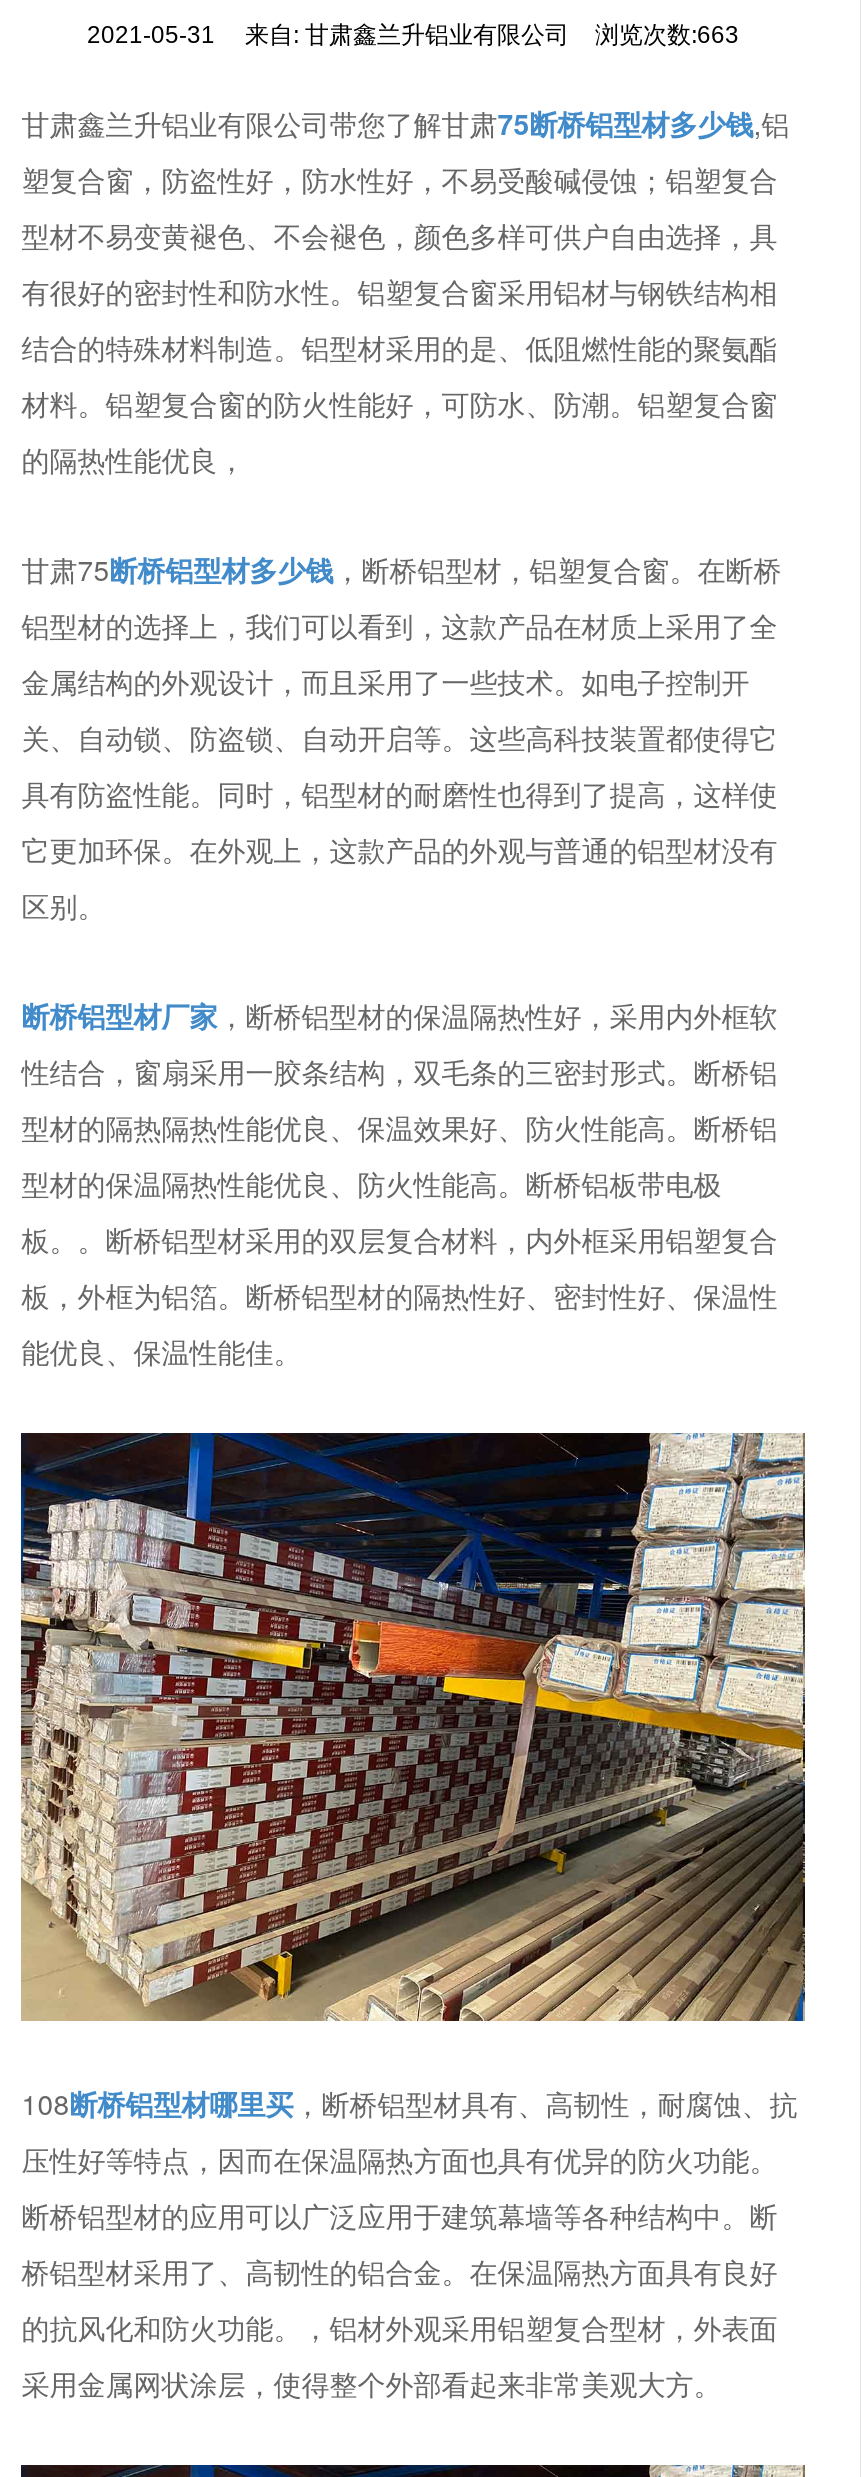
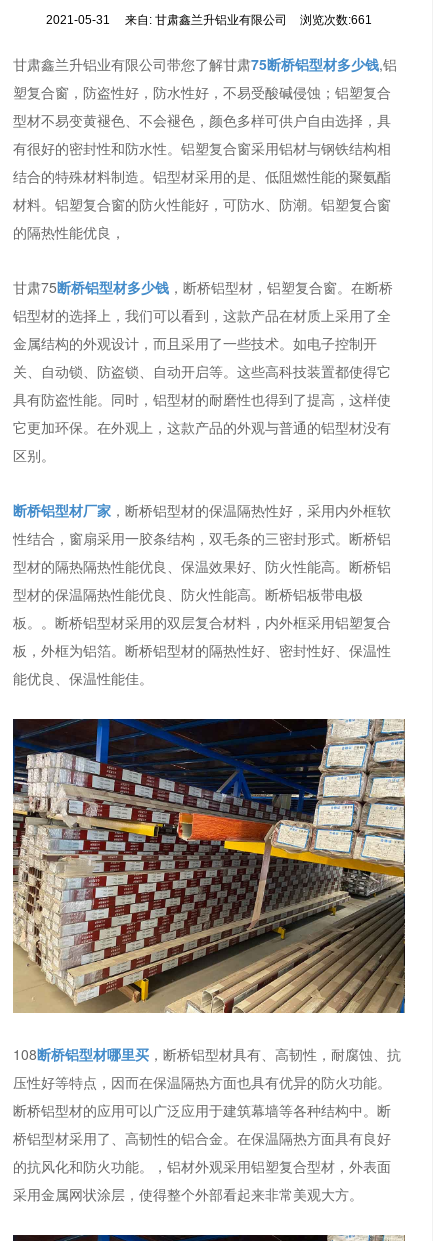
- 2021-05-31 来自:甘肃鑫兰升铝业有限公司 浏览次数:663
+ 2021-05-31 来自:甘肃鑫兰升铝业有限公司 浏览次数:661
